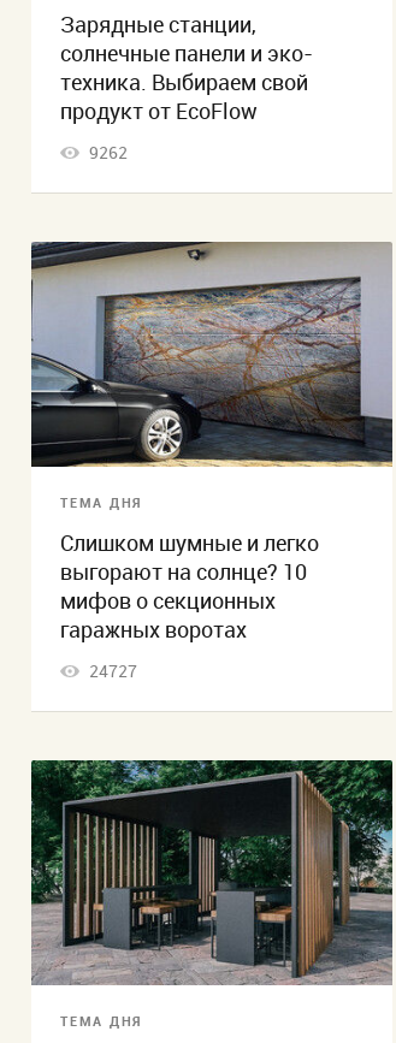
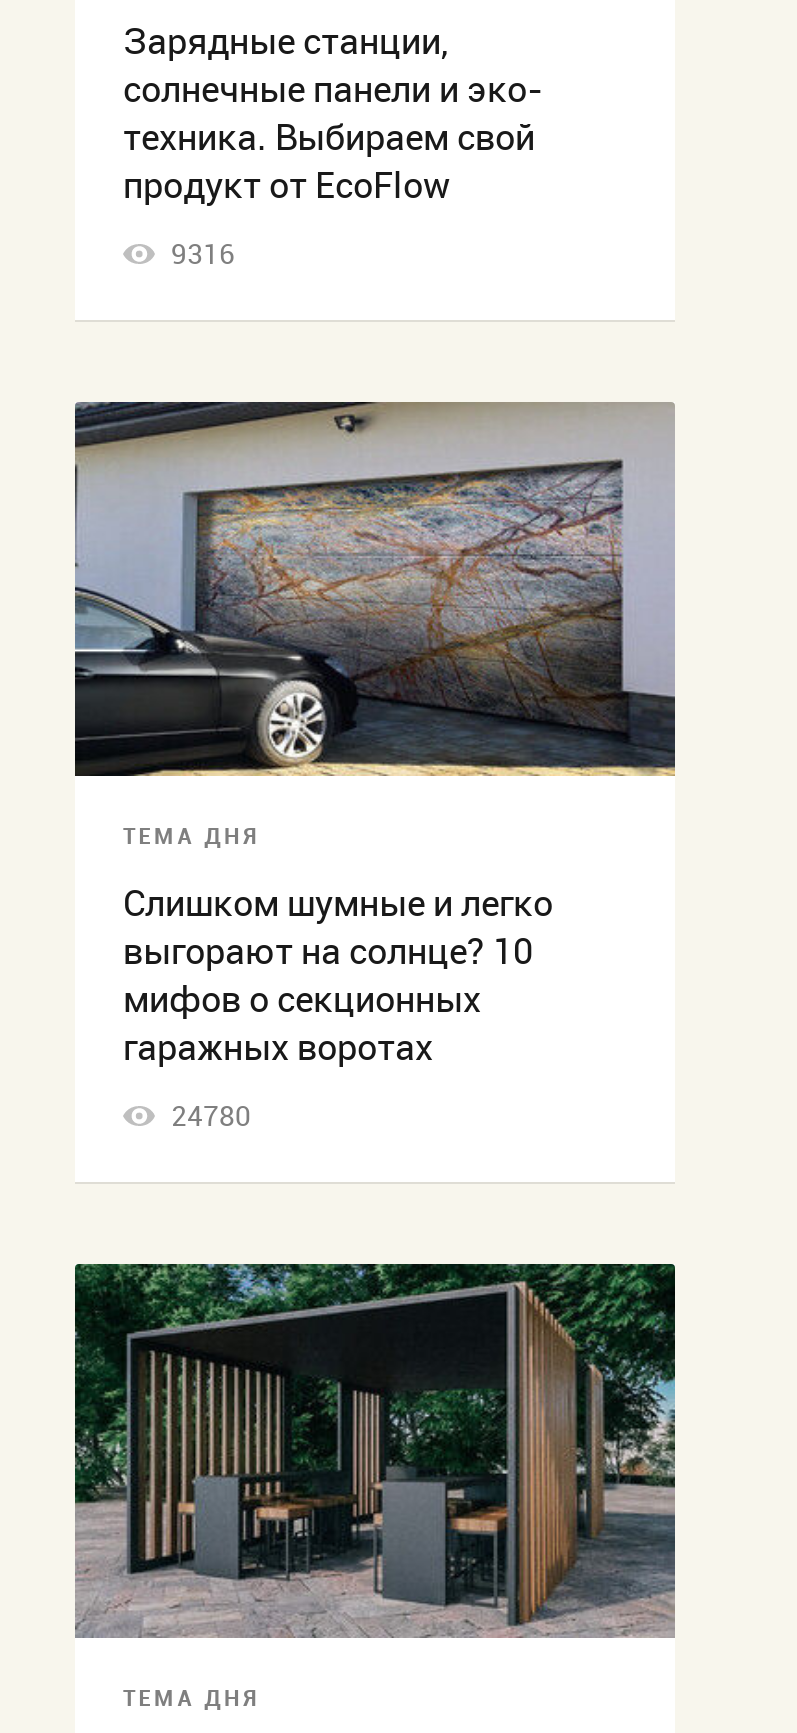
- 9262
+ 9316

- 24727
+ 24780
